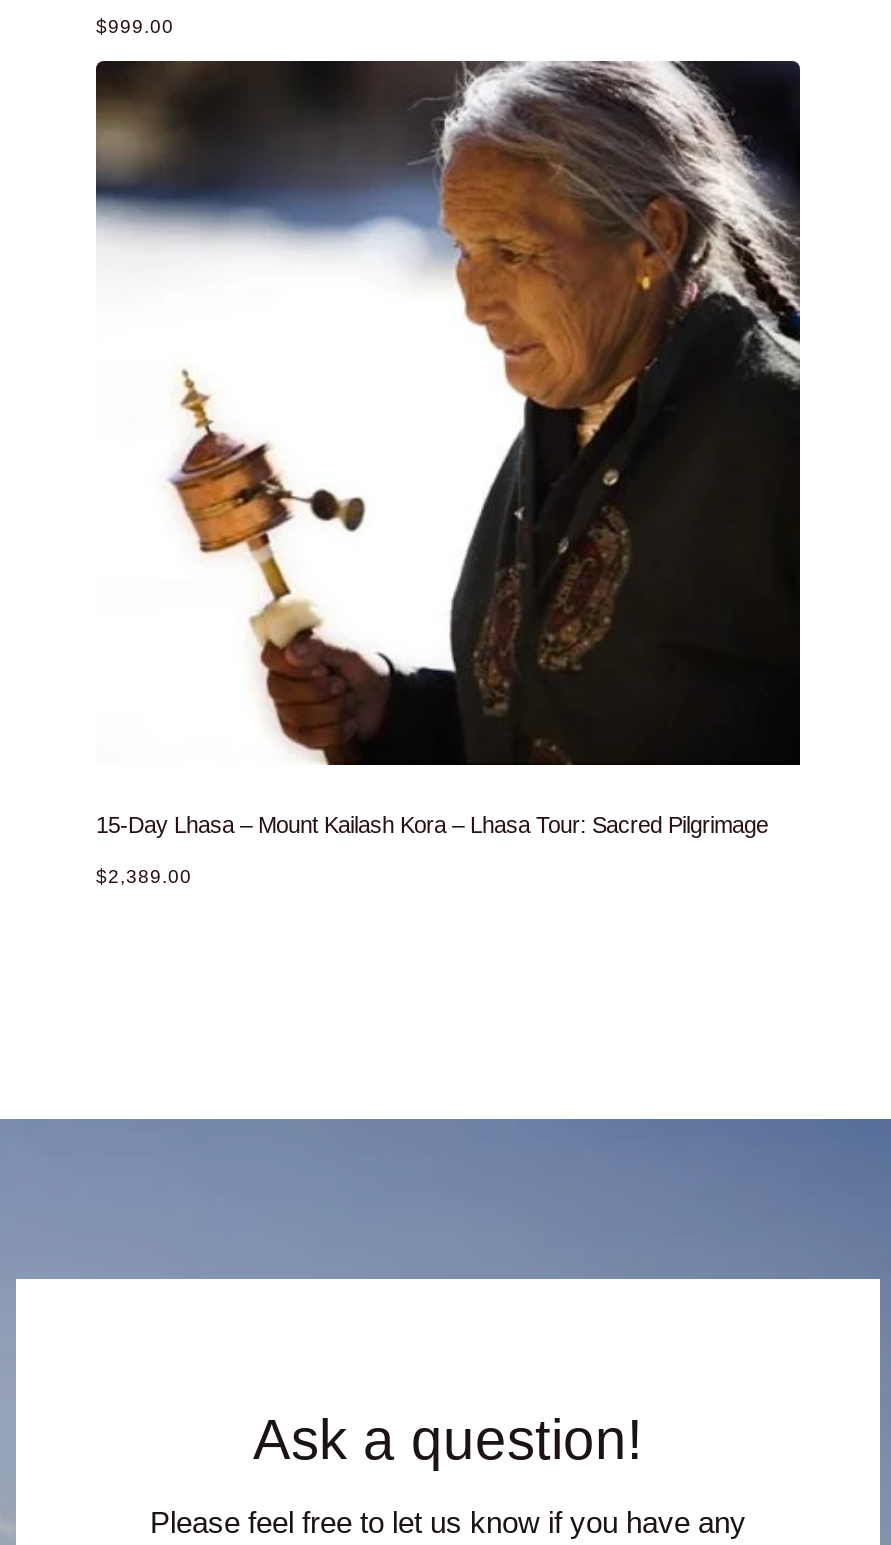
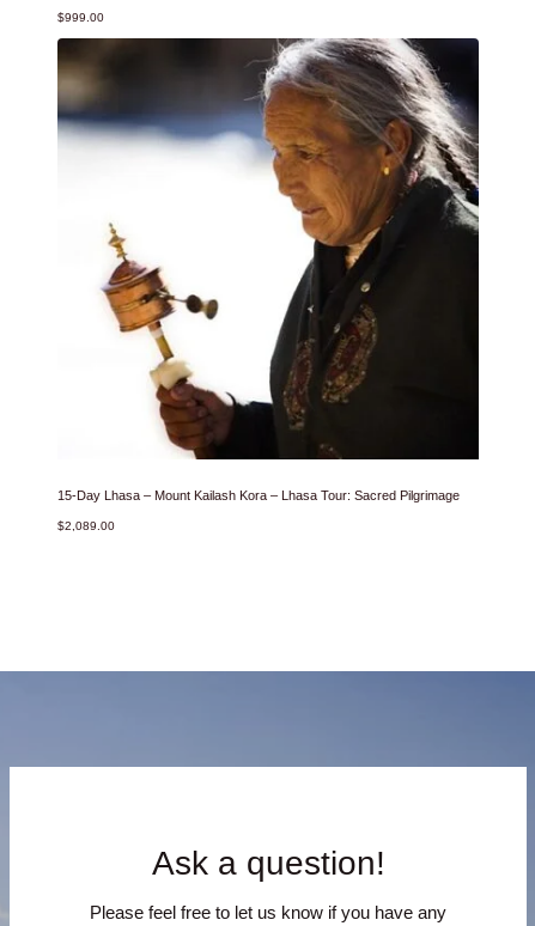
- $2,389.00
+ $2,089.00
